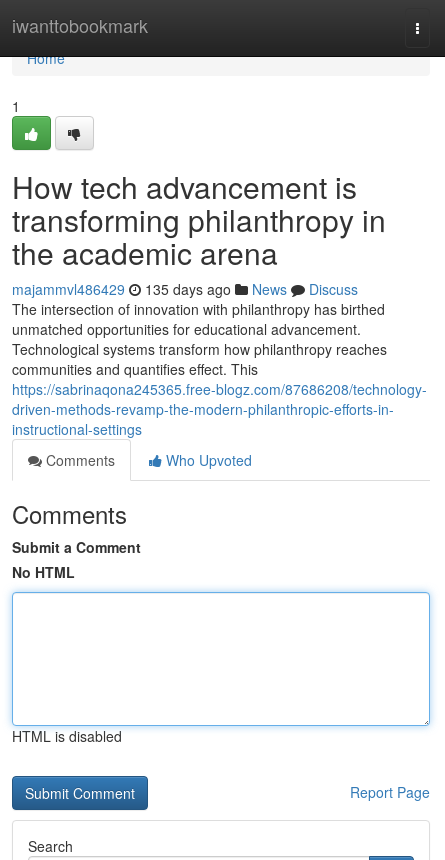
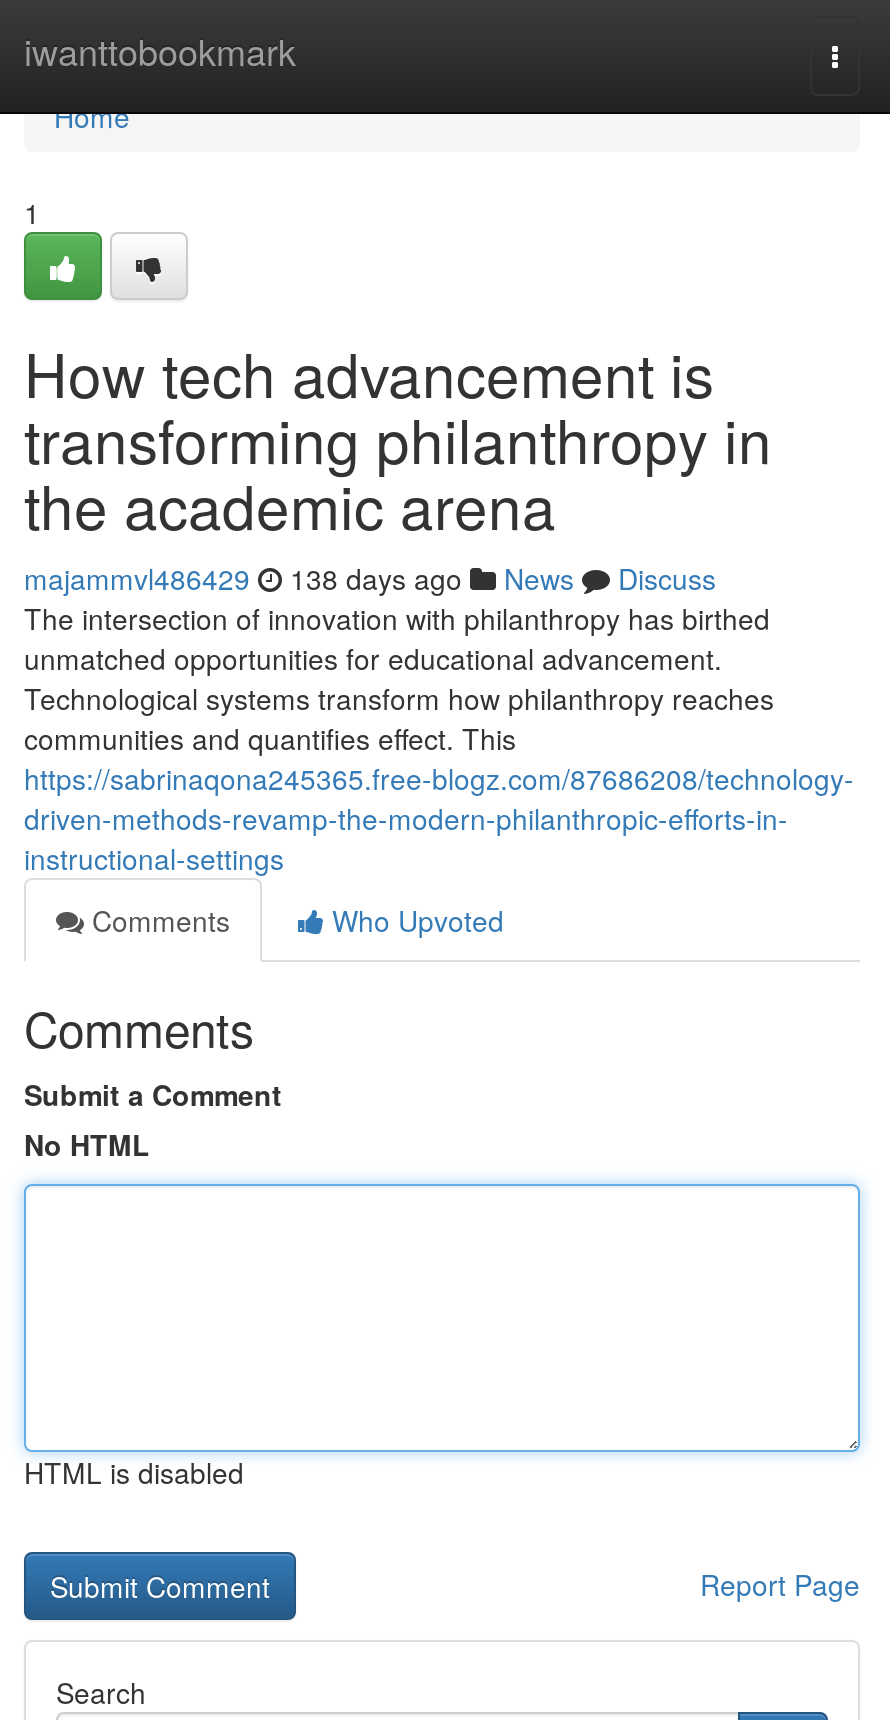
- majammvl486429 135 days ago News Discuss
+ majammvl486429 138 days ago News Discuss
